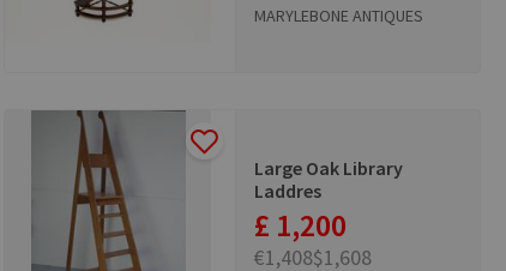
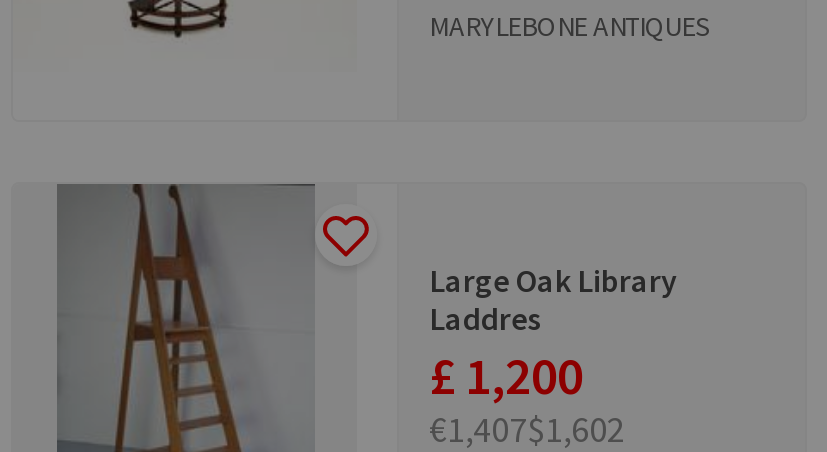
- €1,408$1,608
+ €1,407$1,602
